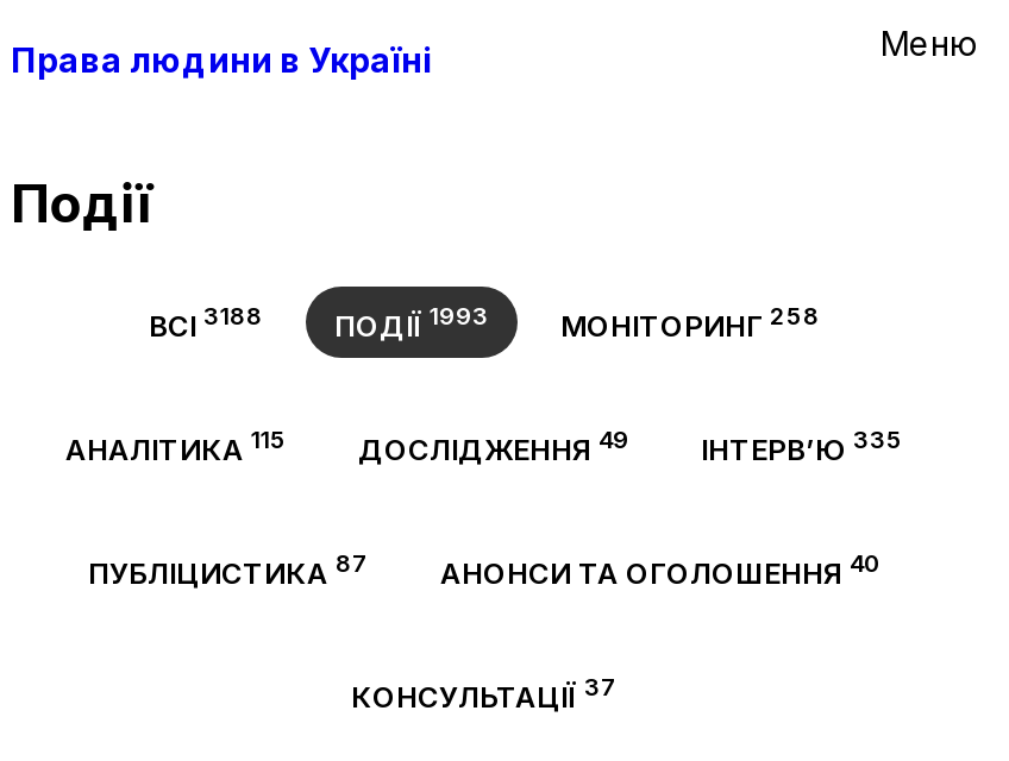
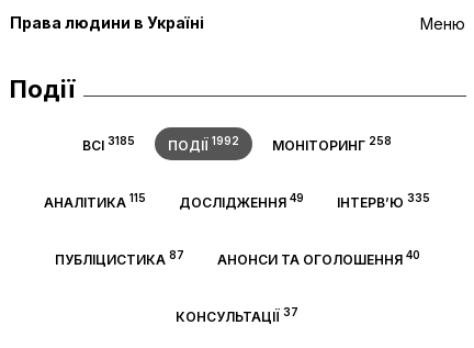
- ВСІ 3188
+ ВСІ 3185

- ПОДІЇ 1993
+ ПОДІЇ 1992
